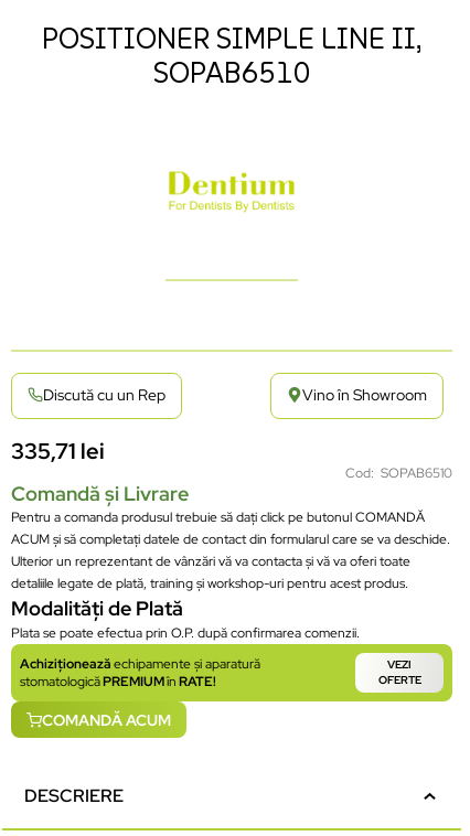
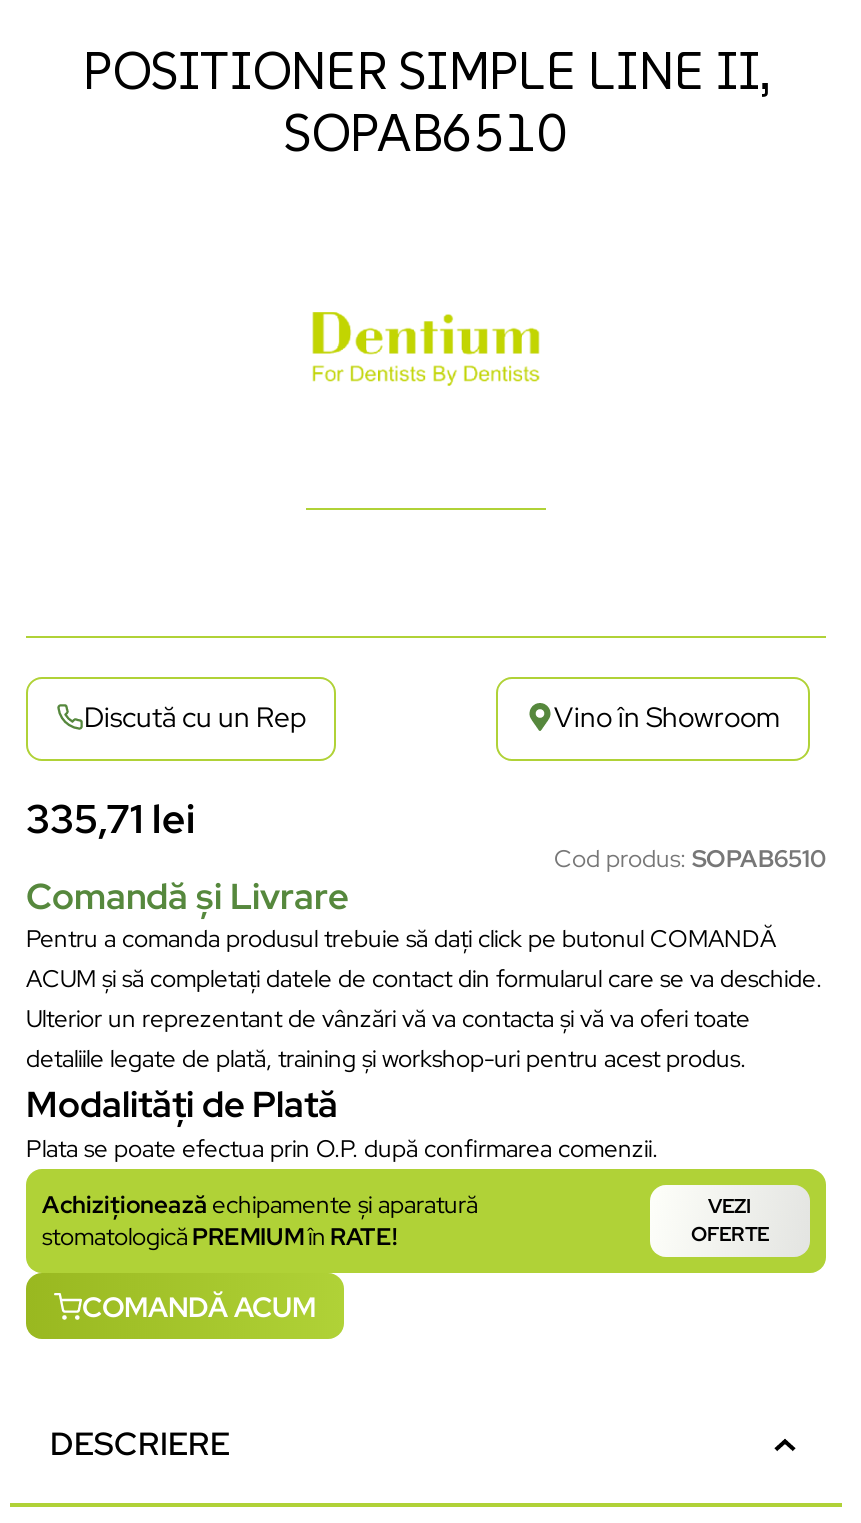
- Cod: SOPAB6510
+ Cod produs: SOPAB6510
